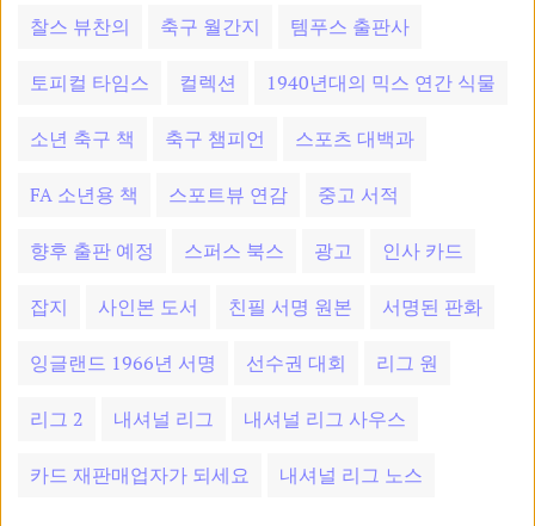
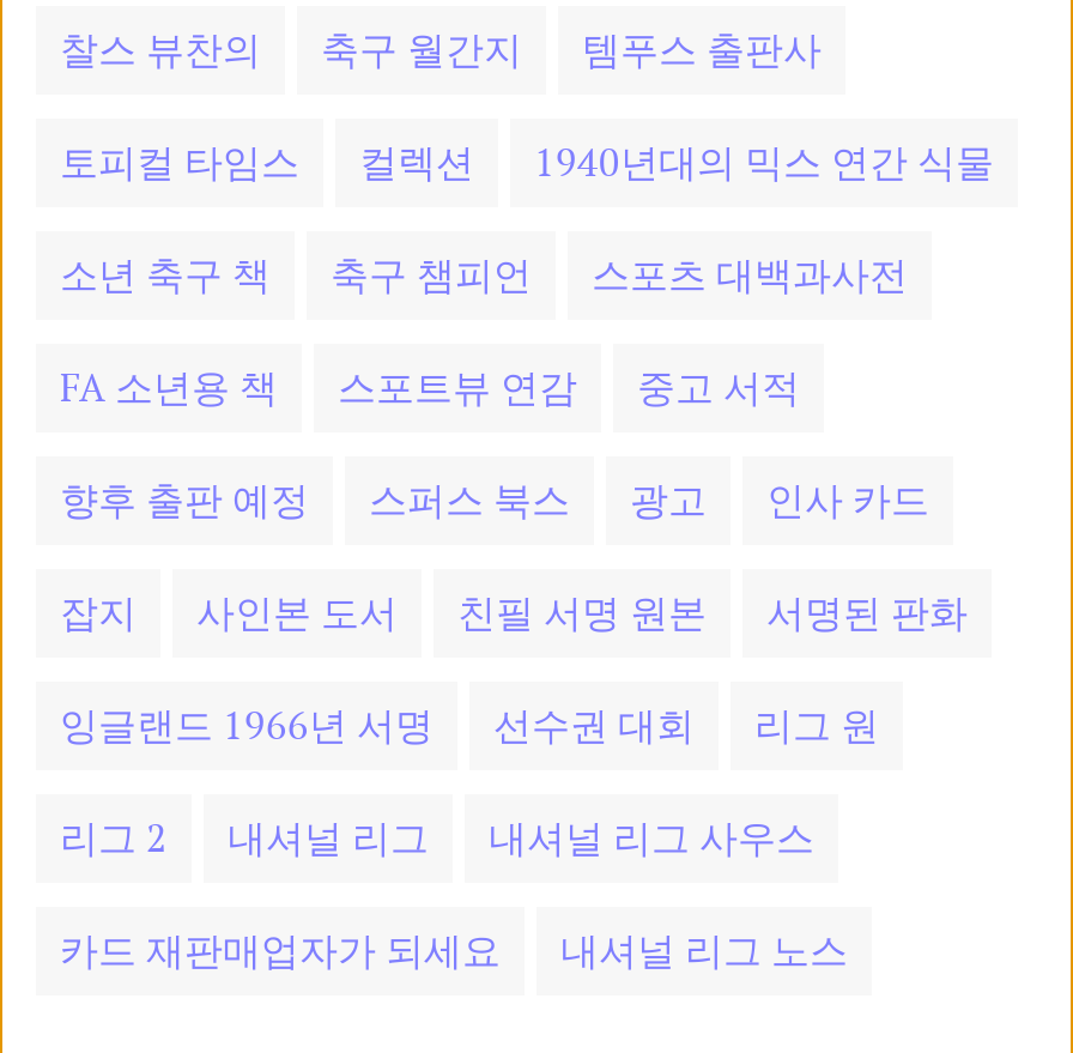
- 스포츠 대백과
+ 스포츠 대백과사전
